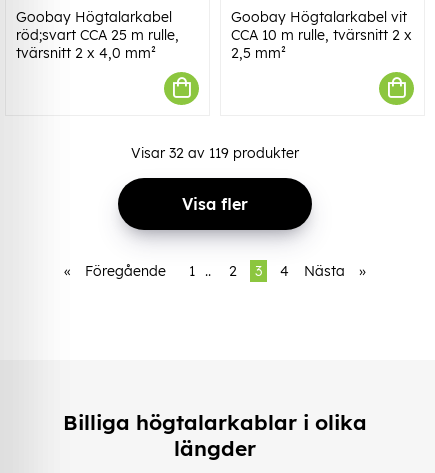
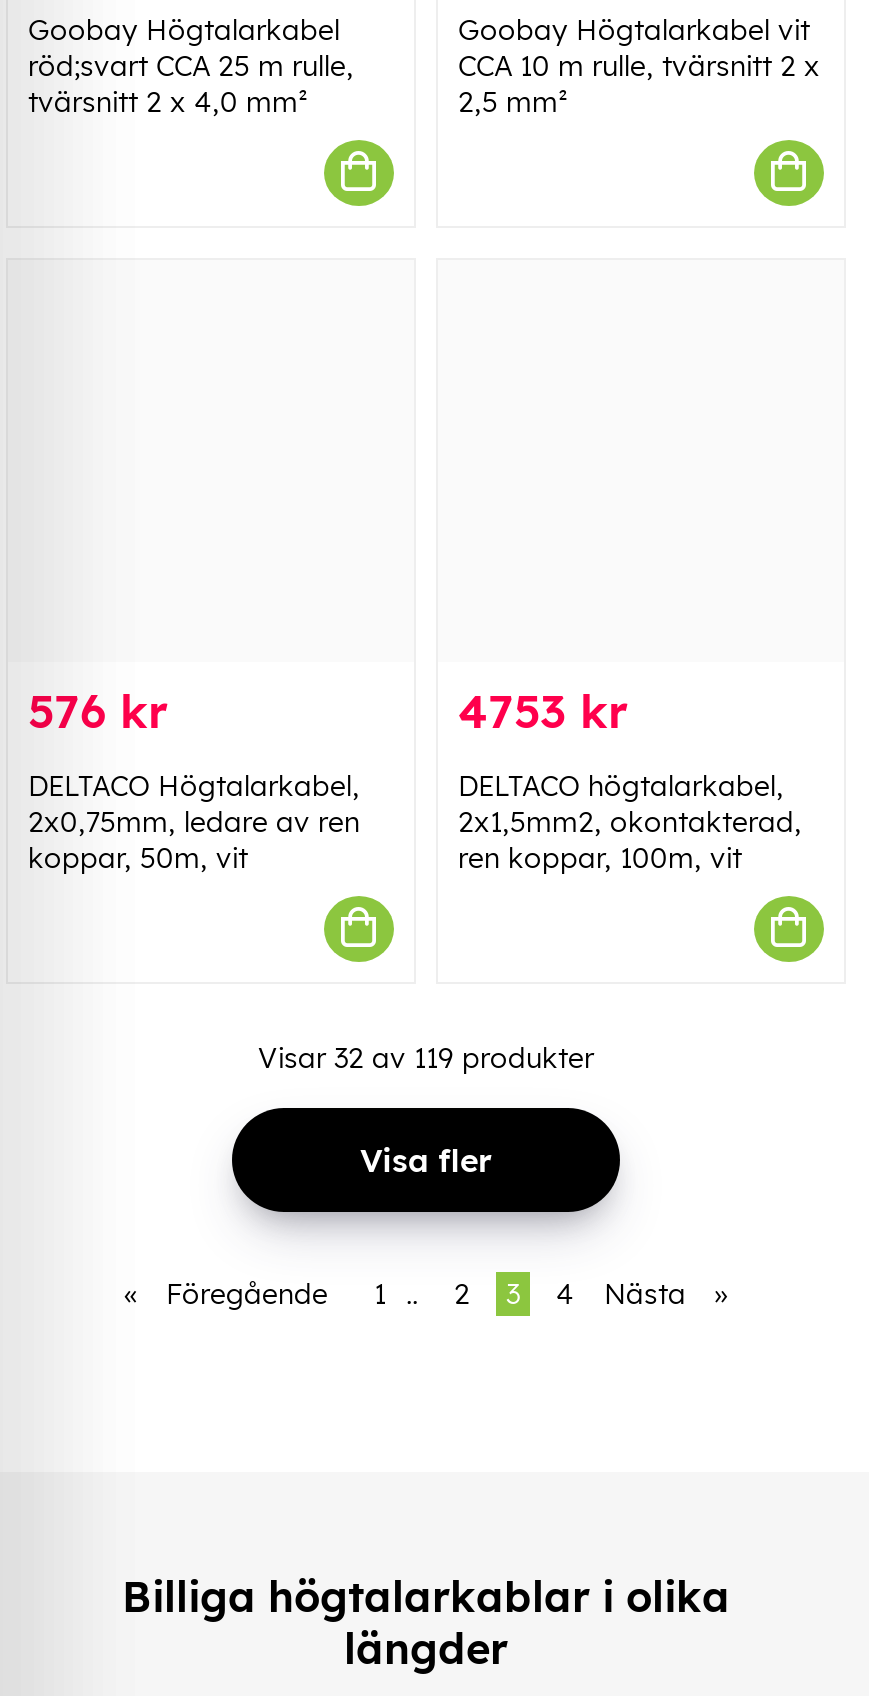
+ 576 kr
+ DELTACO Högtalarkabel,
+ 2x0,75mm, ledare av ren
+ koppar, 50m, vit

+ 4753 kr
+ DELTACO högtalarkabel,
+ 2x1,5mm2, okontakterad,
+ ren koppar, 100m, vit
